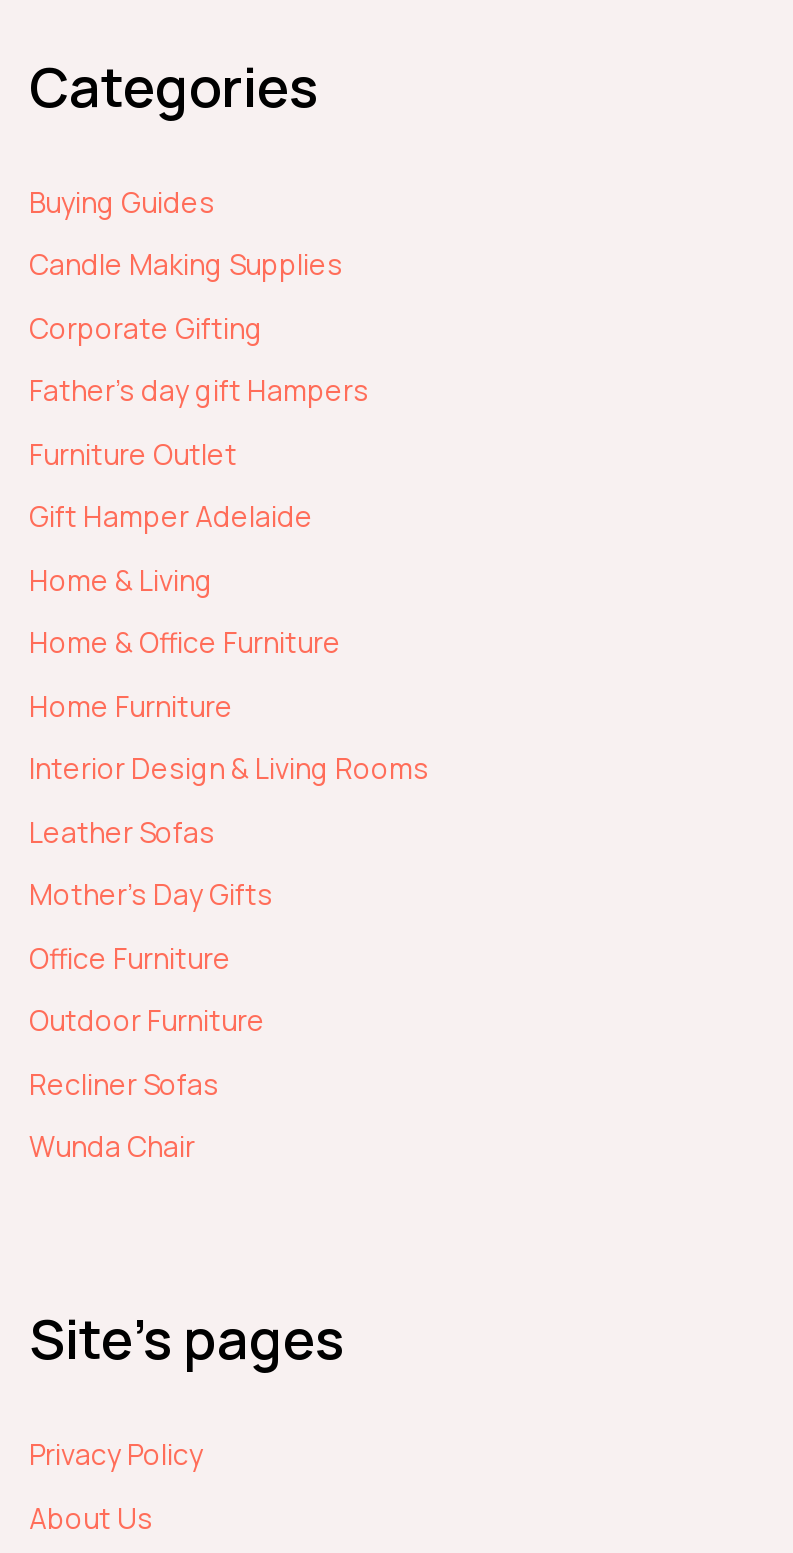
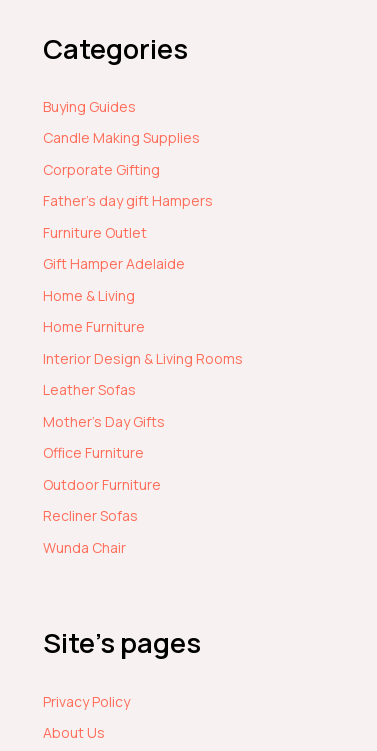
- Home & Office Furniture
